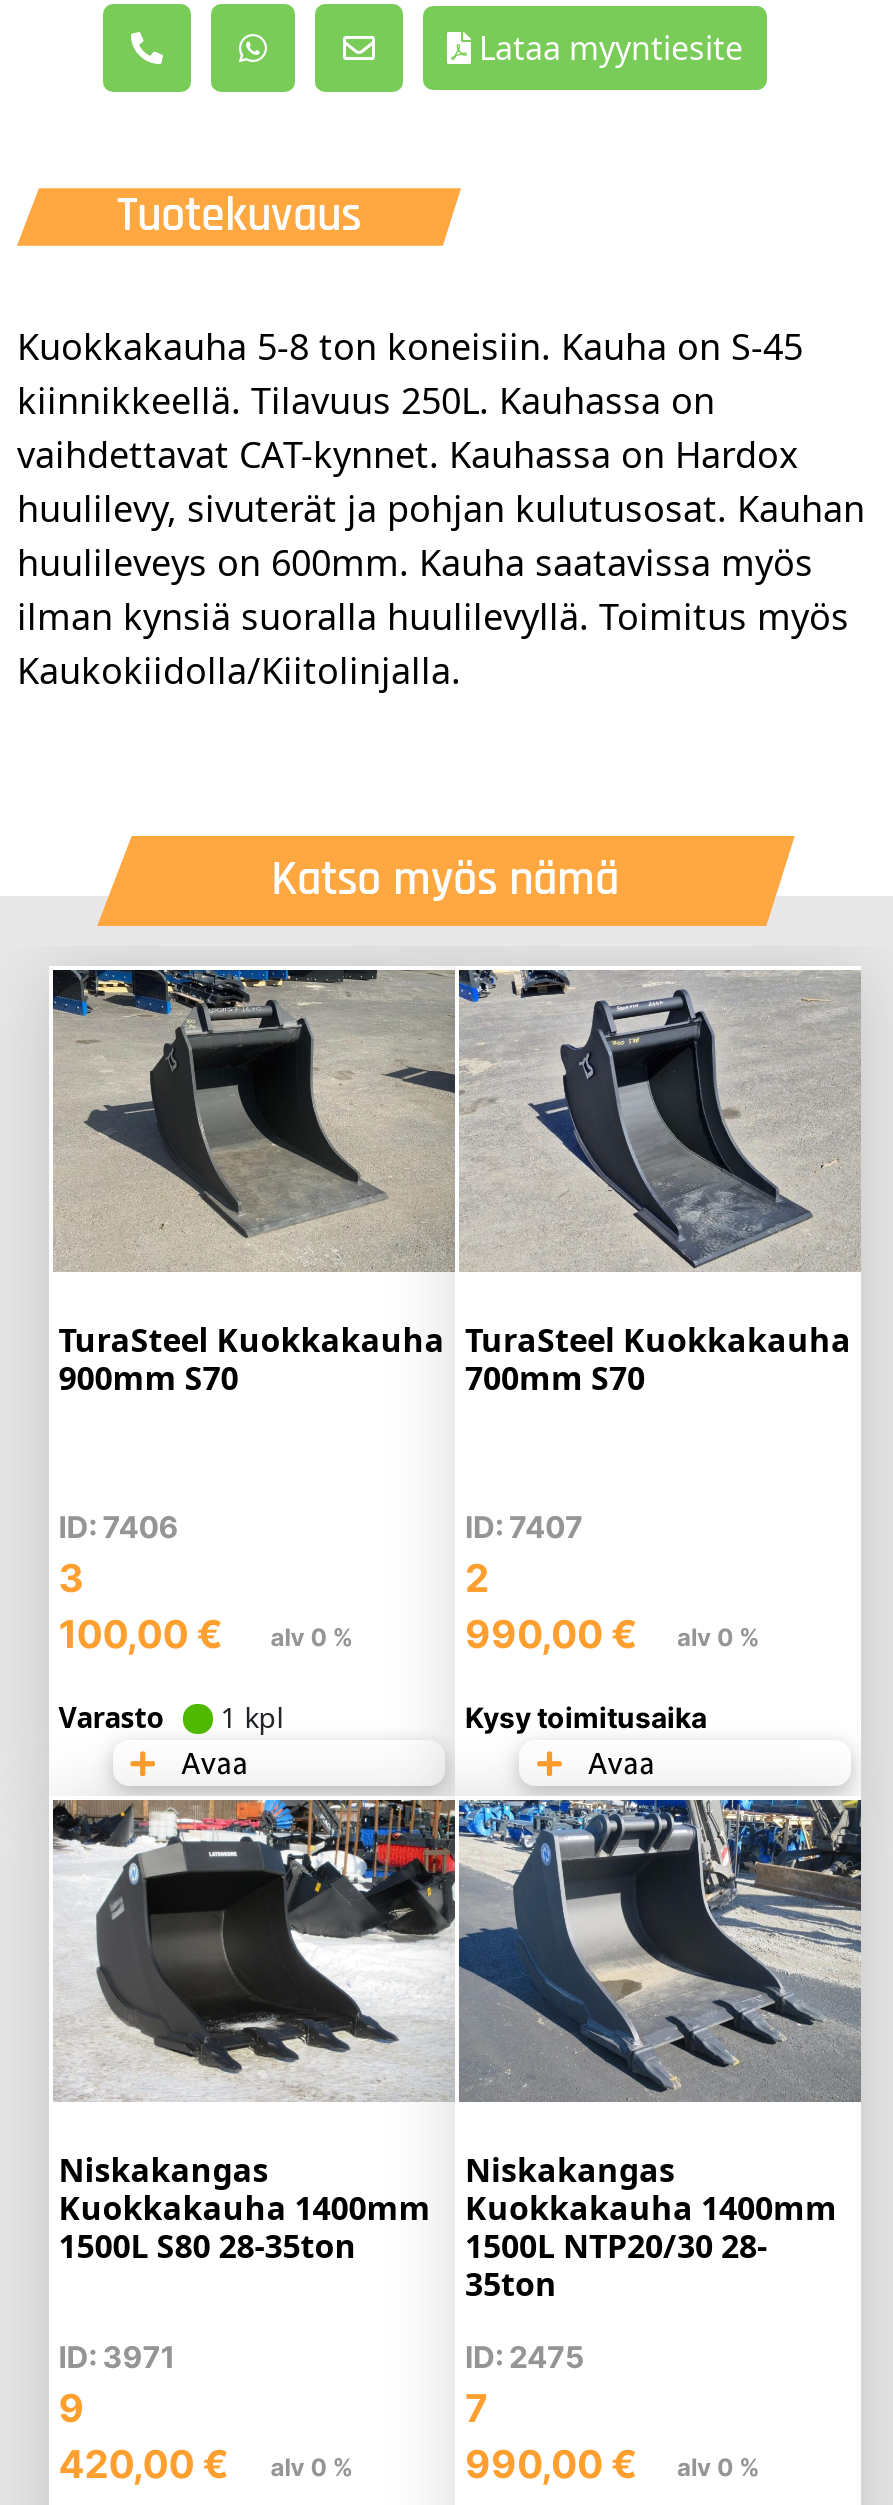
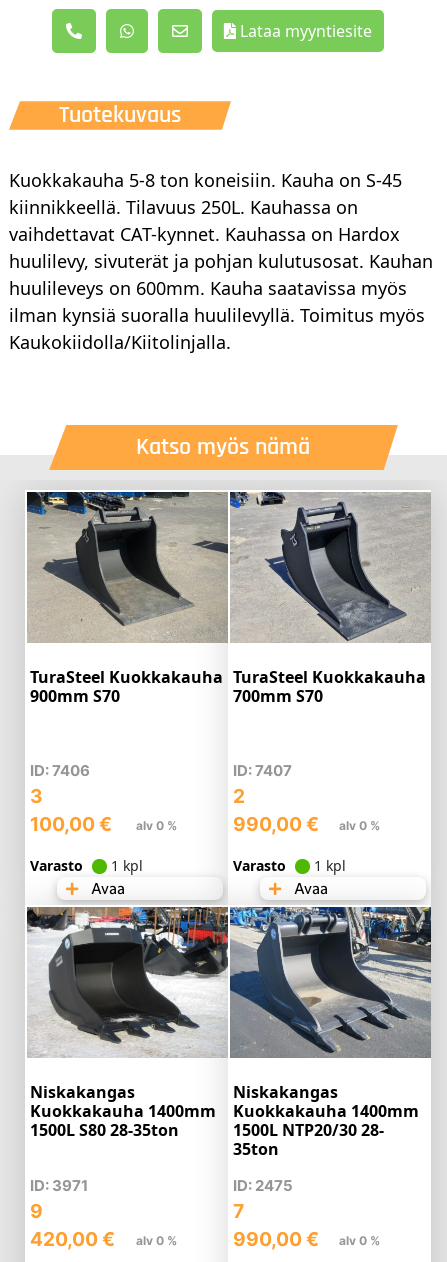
- Kysy toimitusaika
+ Varasto
+ 1 kpl
